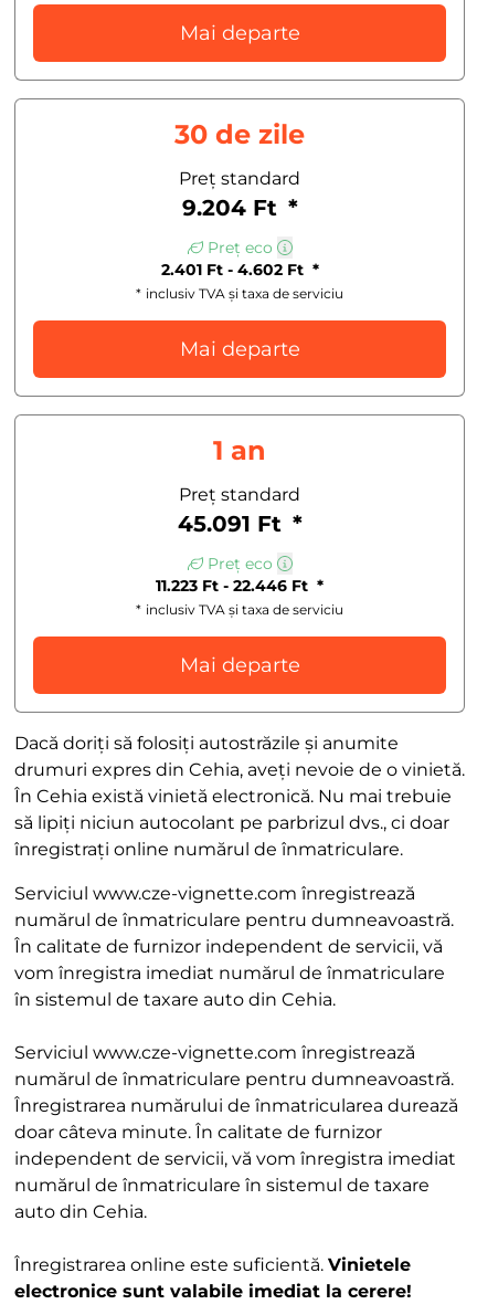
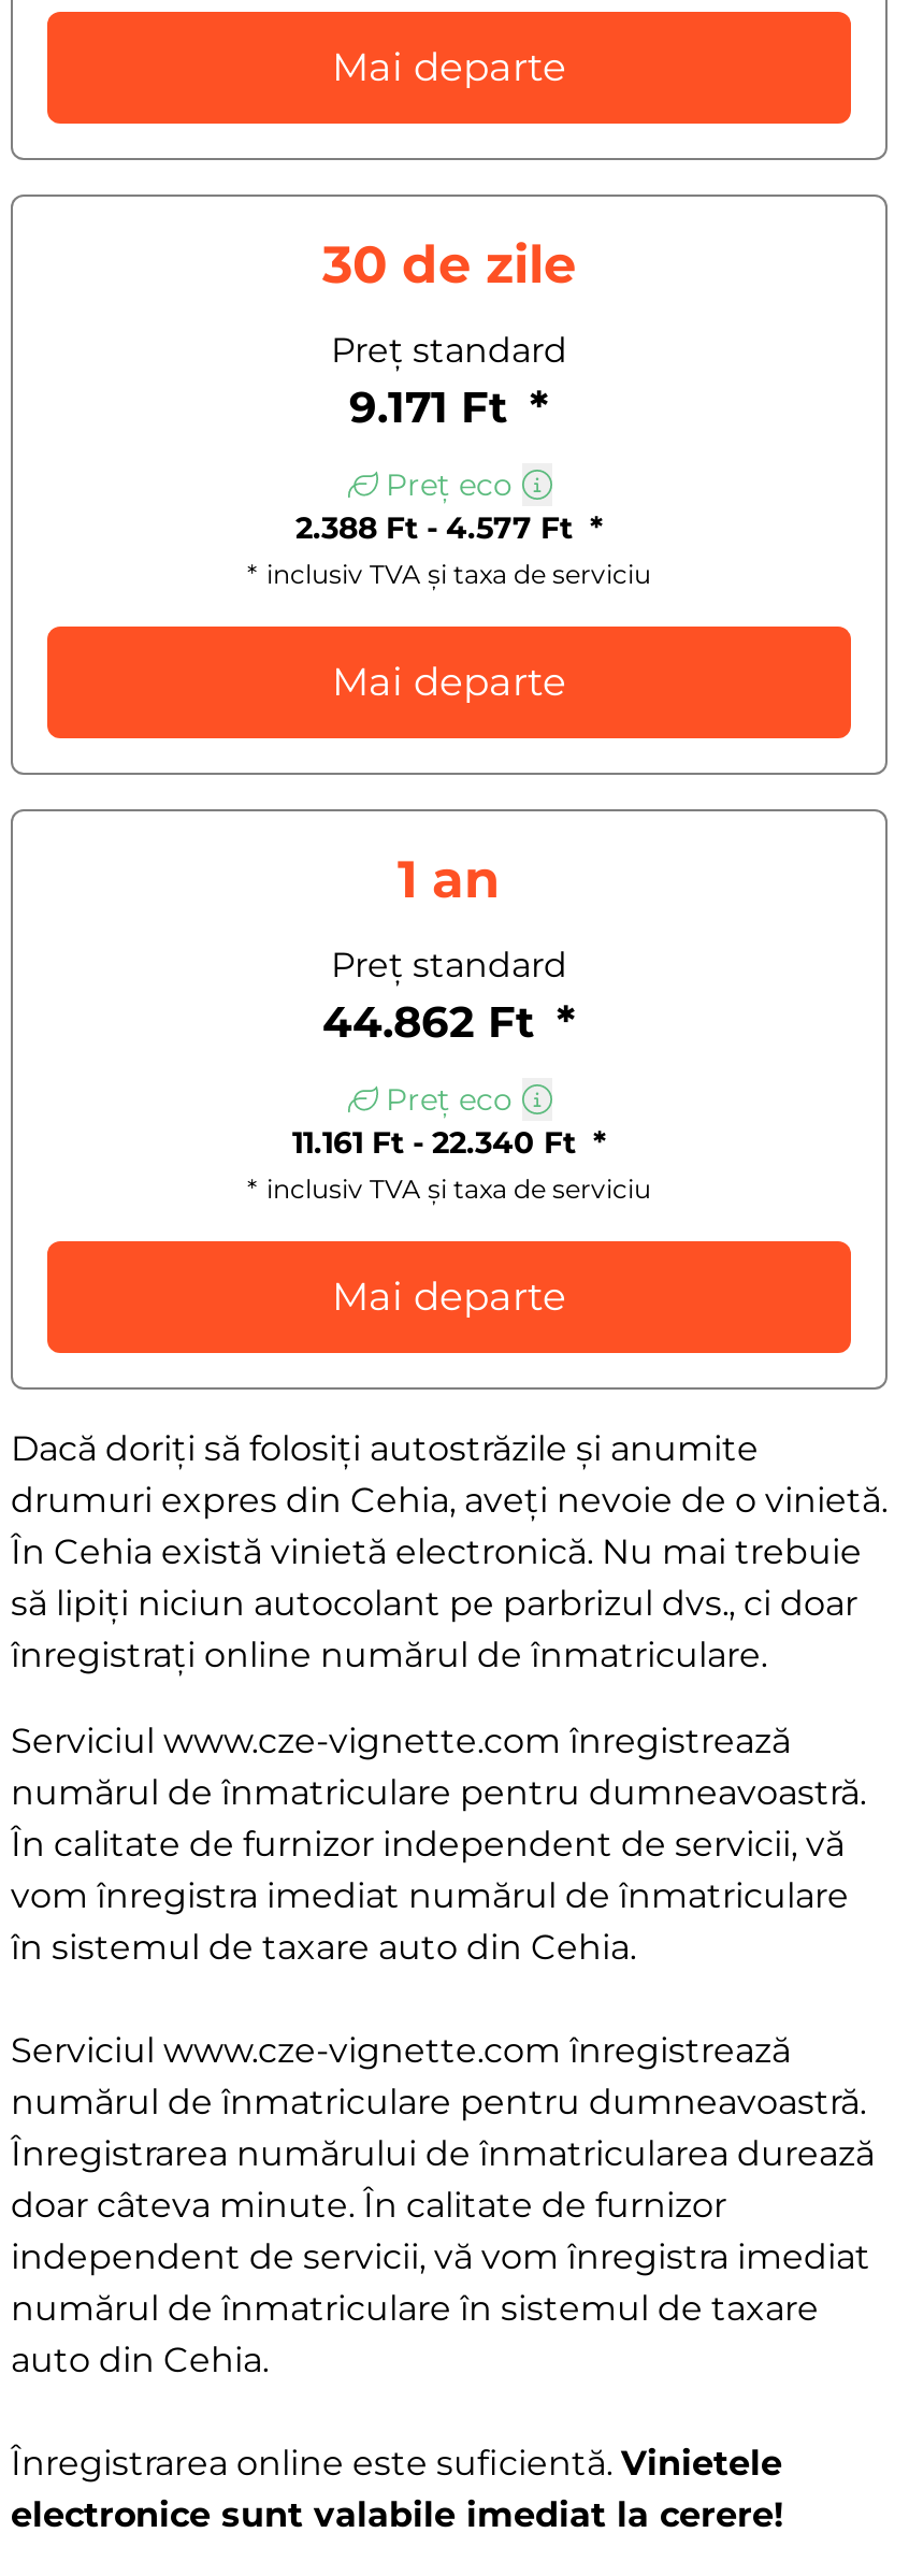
- 9.204 Ft *
+ 9.171 Ft *

- 2.401 Ft - 4.602 Ft *
+ 2.388 Ft - 4.577 Ft *

- 45.091 Ft *
+ 44.862 Ft *

- 11.223 Ft - 22.446 Ft *
+ 11.161 Ft - 22.340 Ft *
